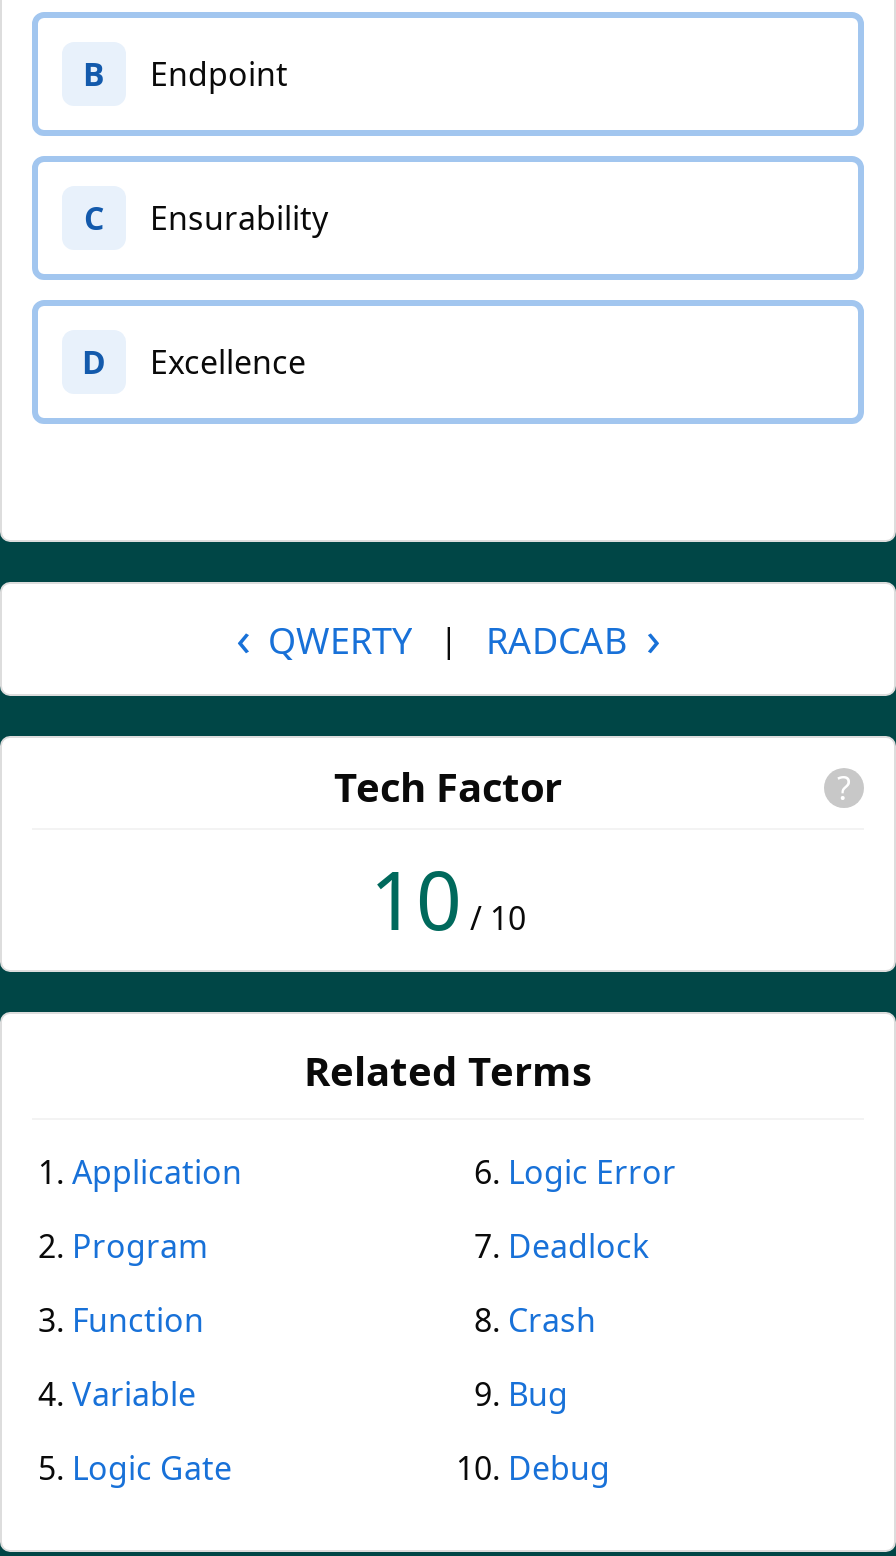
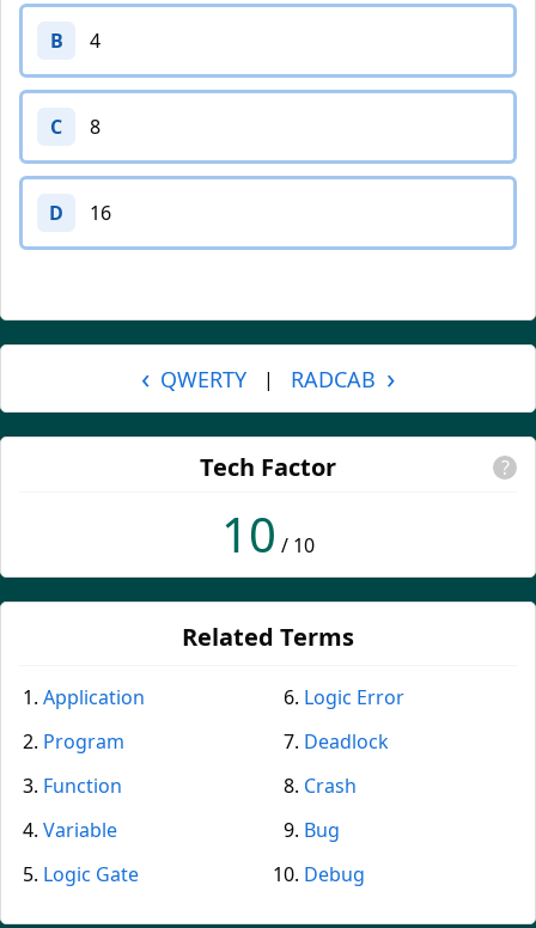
- Endpoint
+ 4

- Ensurability
+ 8

- Excellence
+ 16
